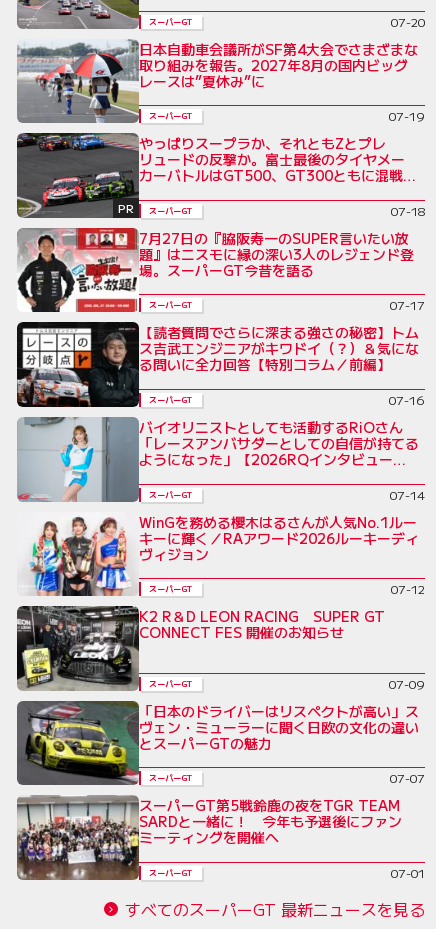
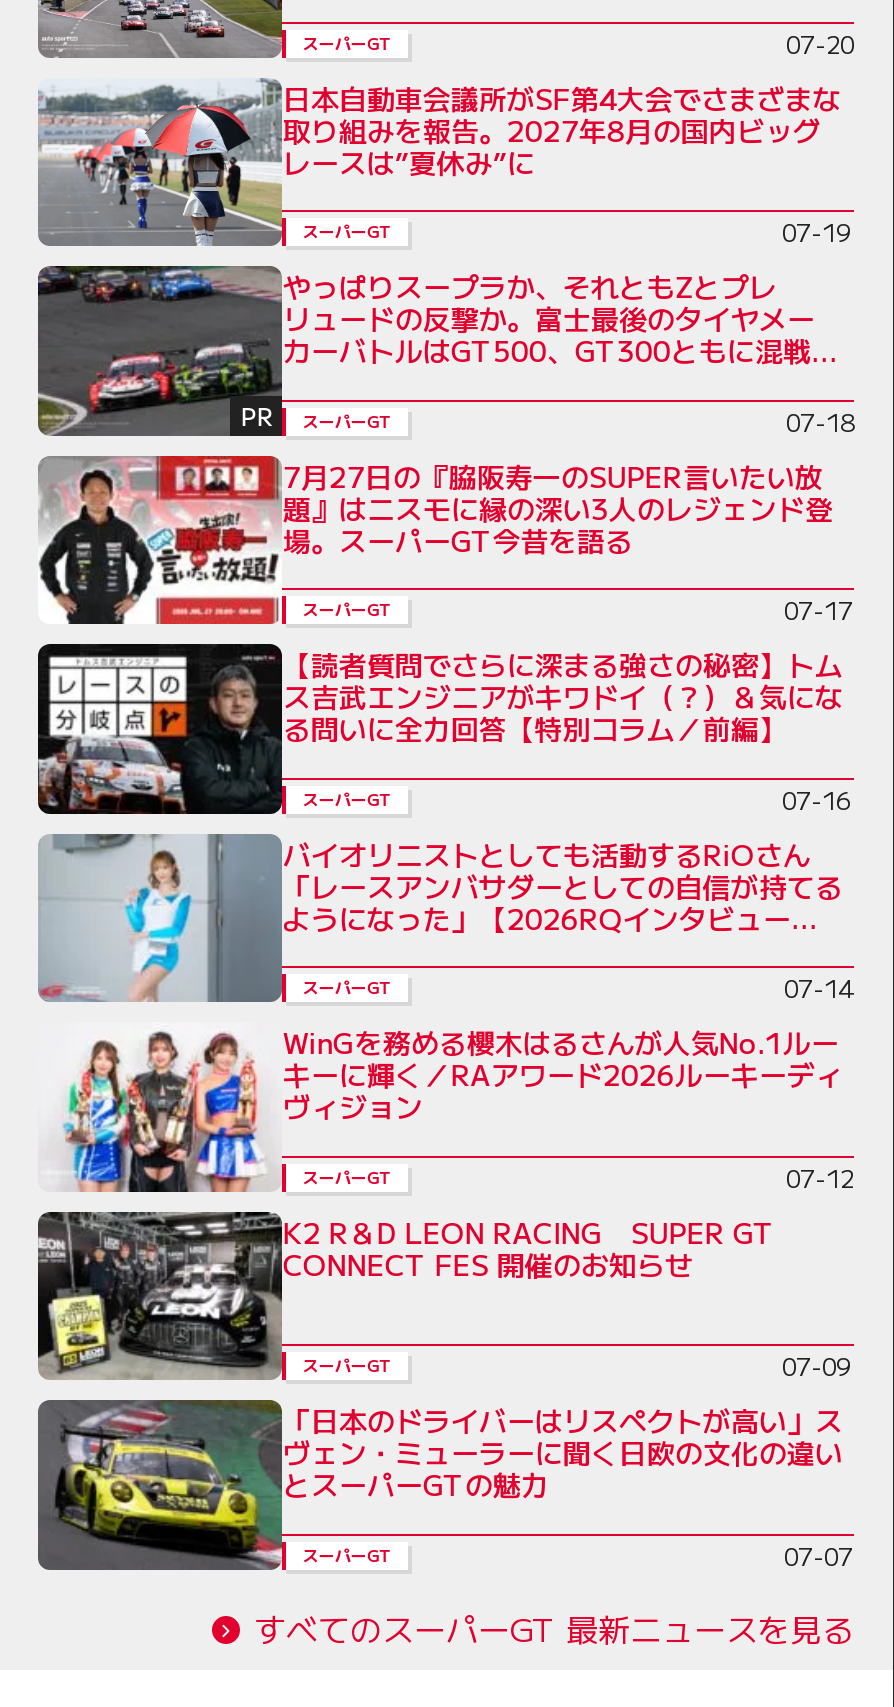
- [image]
- スーパーGT第5戦鈴鹿の夜をTGR TEAM
- SARDと一緒に！ 今年も予選後にファン
- ミーティングを開催へ
- スーパーGT
- 07-01
